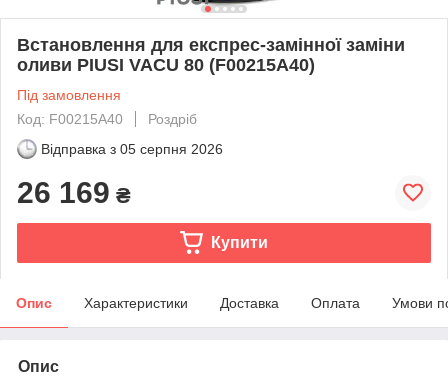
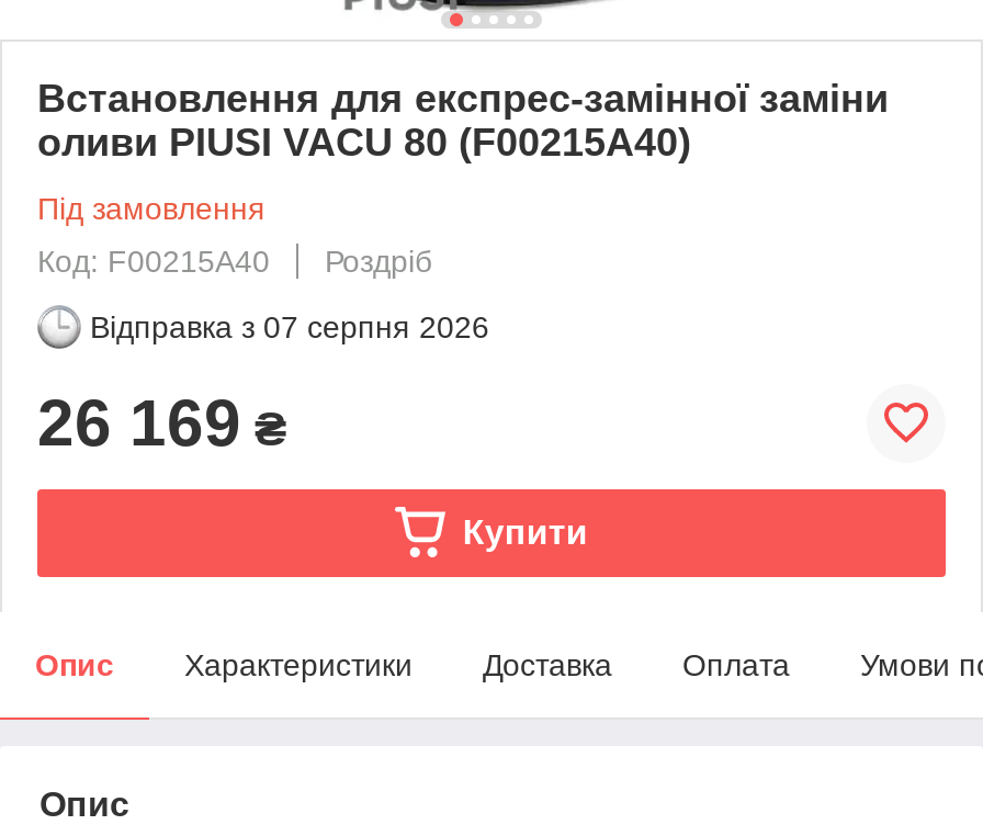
- Відправка з 05 серпня 2026
+ Відправка з 07 серпня 2026
